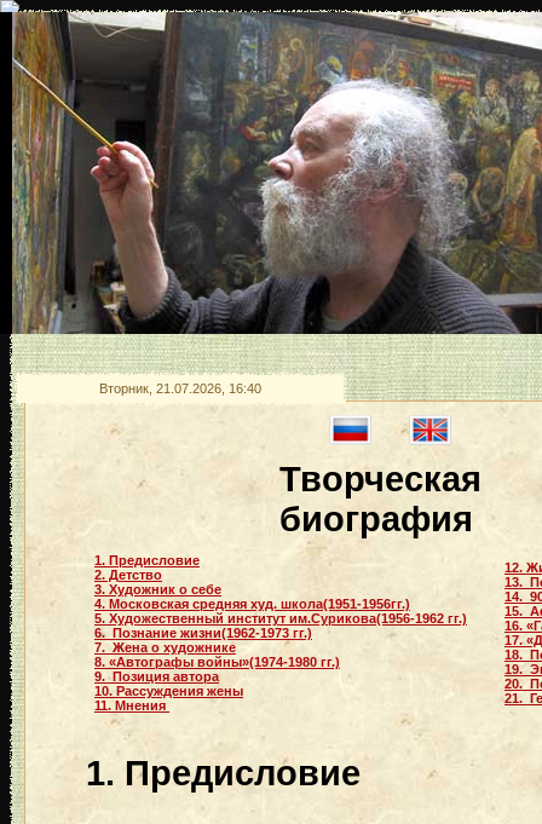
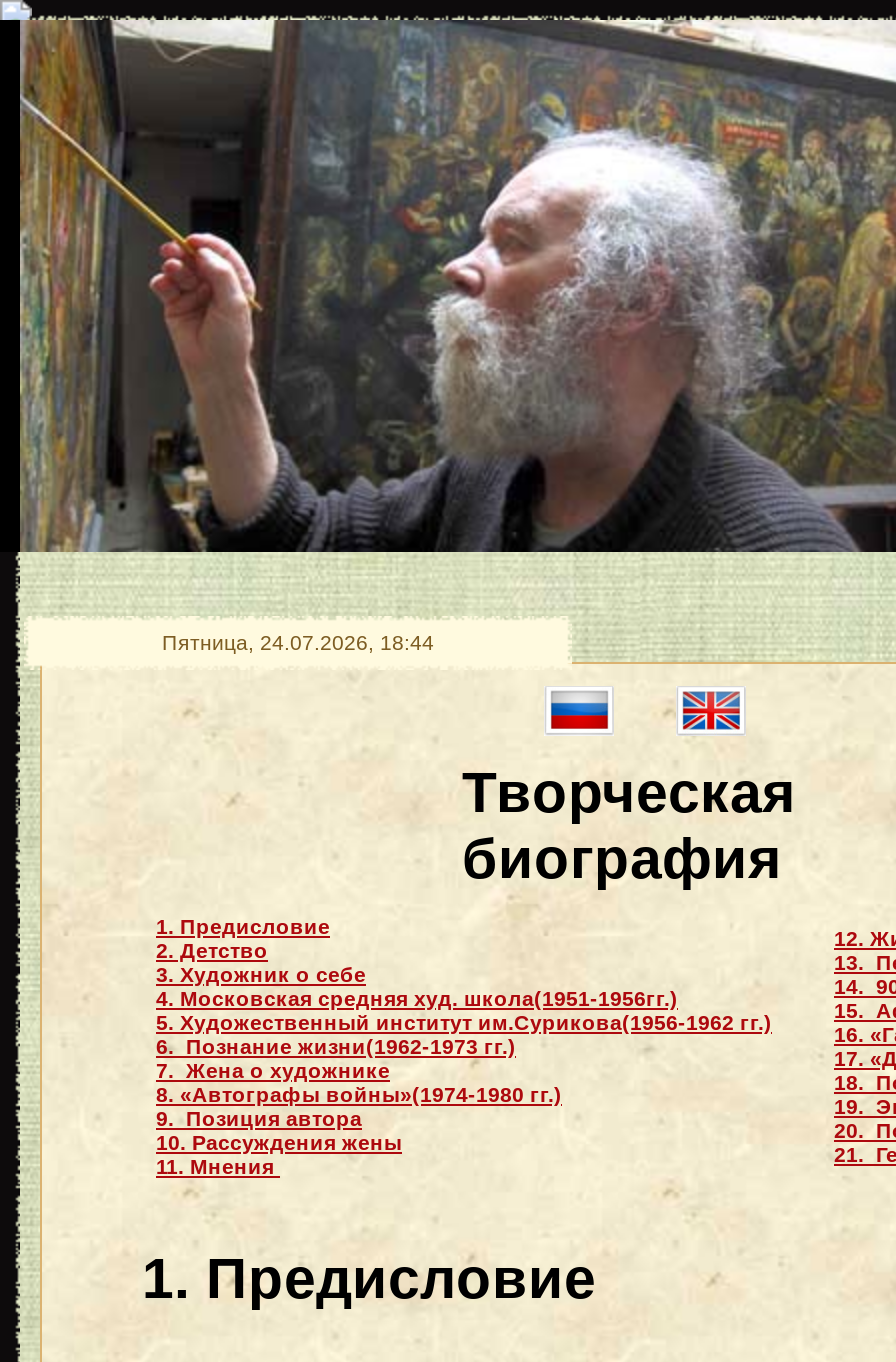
- Вторник, 21.07.2026, 16:40
+ Пятница, 24.07.2026, 18:44
